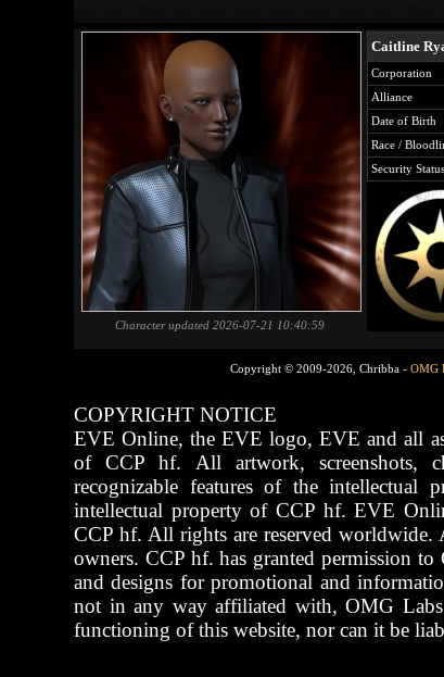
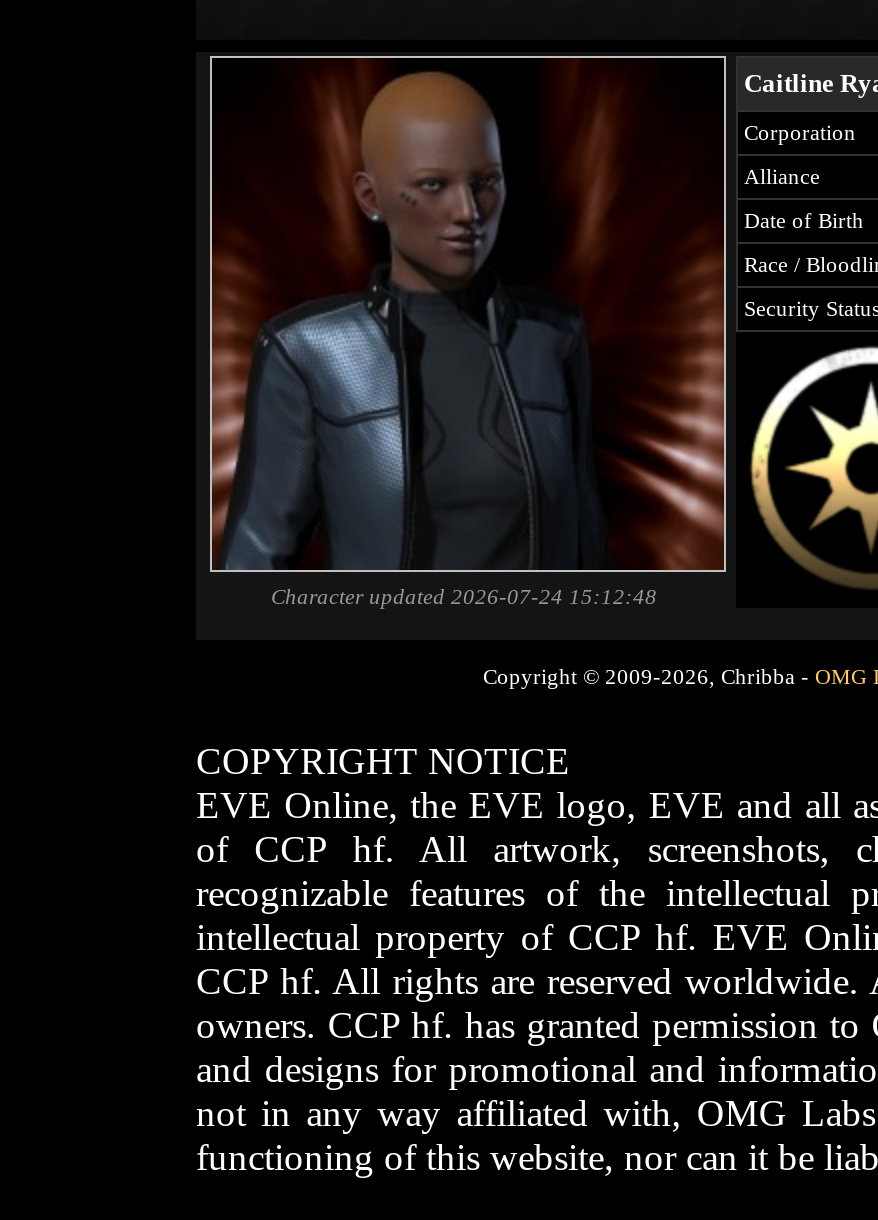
- Character updated 2026-07-21 10:40:59
+ Character updated 2026-07-24 15:12:48
